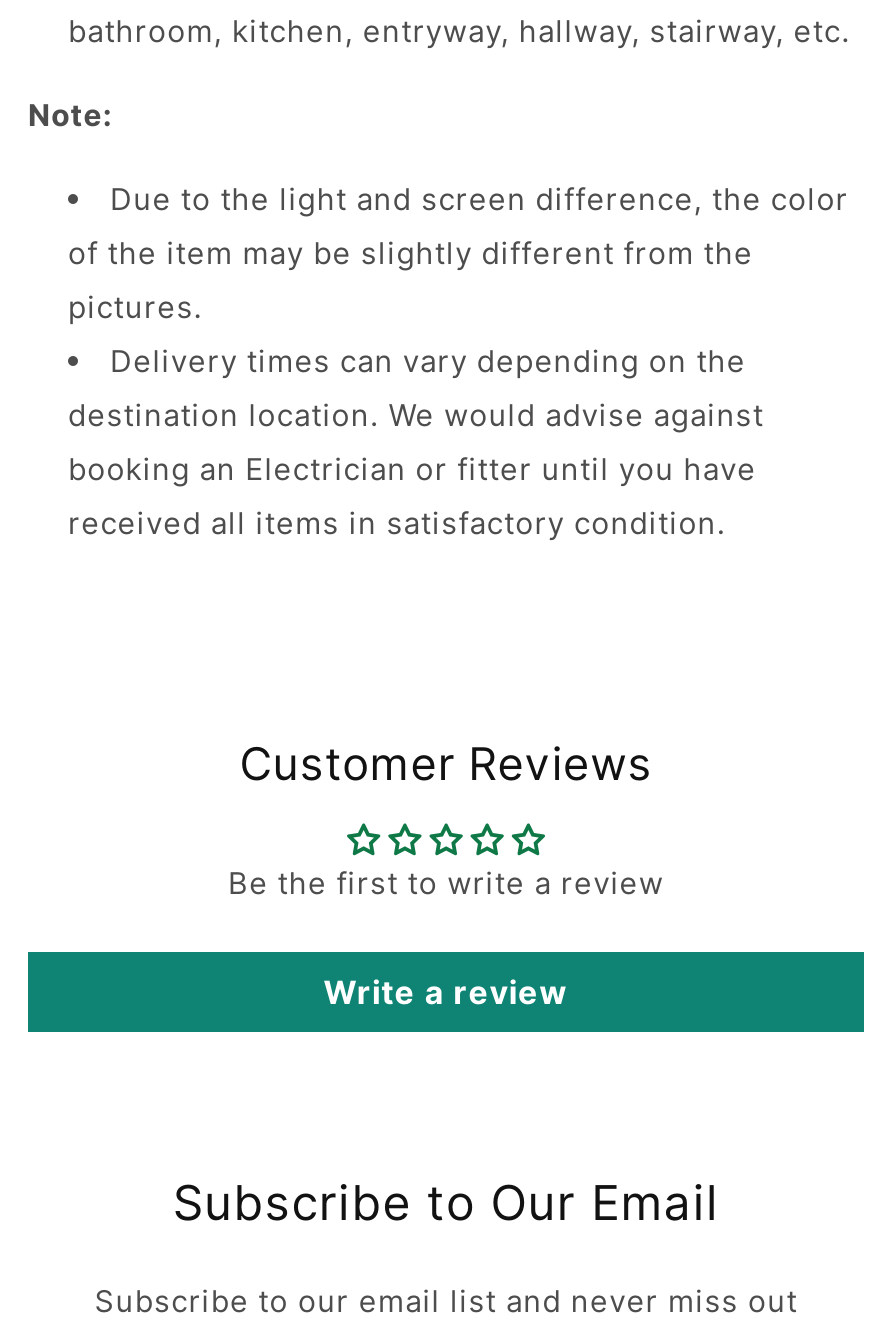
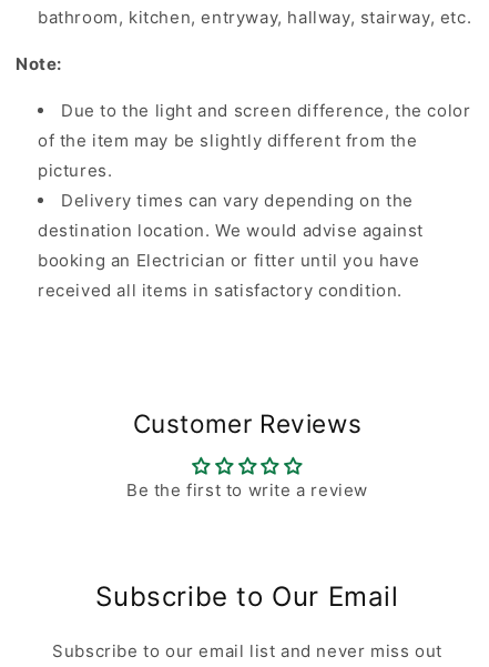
- Write a review
